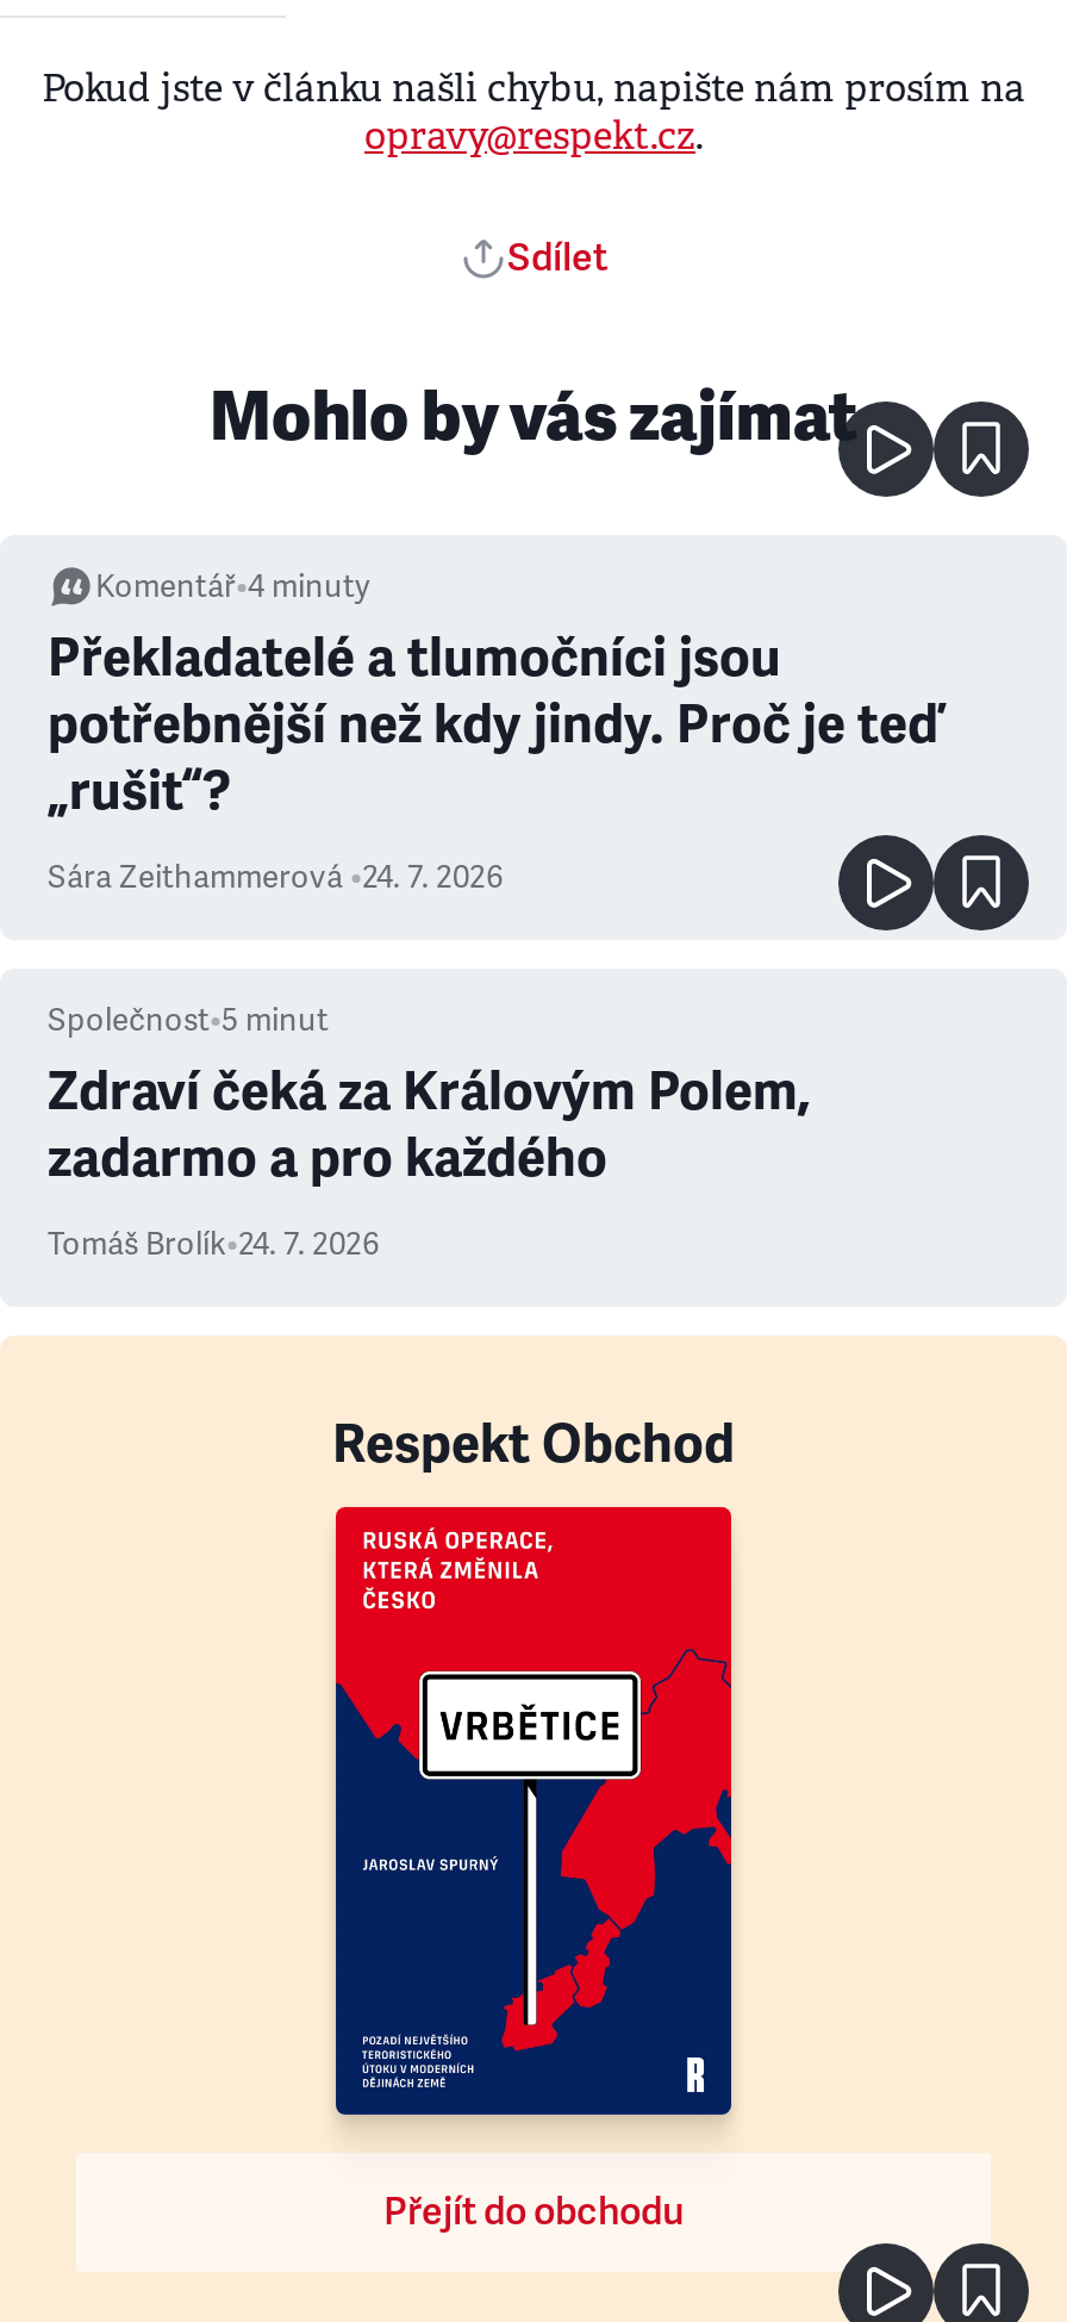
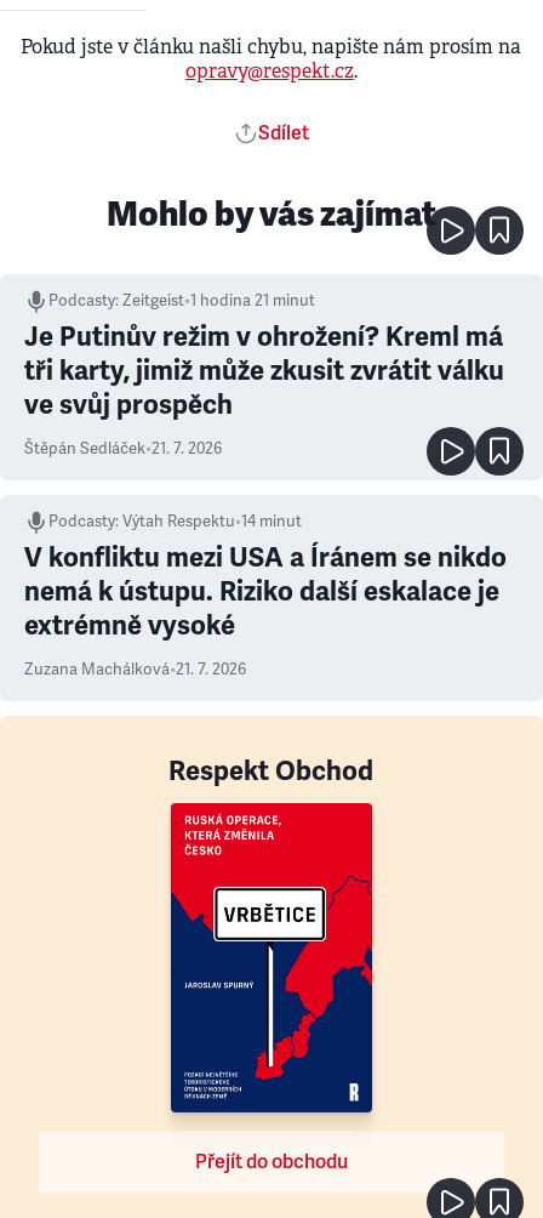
- Komentář•4 minuty
- Překladatelé a tlumočníci jsou
- potřebnější než kdy jindy. Proč je teď
- „rušit“?
+ Podcasty: Zeitgeist•1 hodina 21 minut
+ Je Putinův režim v ohrožení? Kreml má
+ tři karty, jimiž může zkusit zvrátit válku
+ ve svůj prospěch

- Sára Zeithammerová •24. 7. 2026
+ Štěpán Sedláček •21. 7. 2026

- Společnost•5 minut
- Zdraví čeká za Královým Polem,
- zadarmo a pro každého
+ Podcasty: Výtah Respektu•14 minut
+ V konfliktu mezi USA a Íránem se nikdo
+ nemá k ústupu. Riziko další eskalace je
+ extrémně vysoké

- Tomáš Brolík•24. 7. 2026
+ Zuzana Machálková•21. 7. 2026
